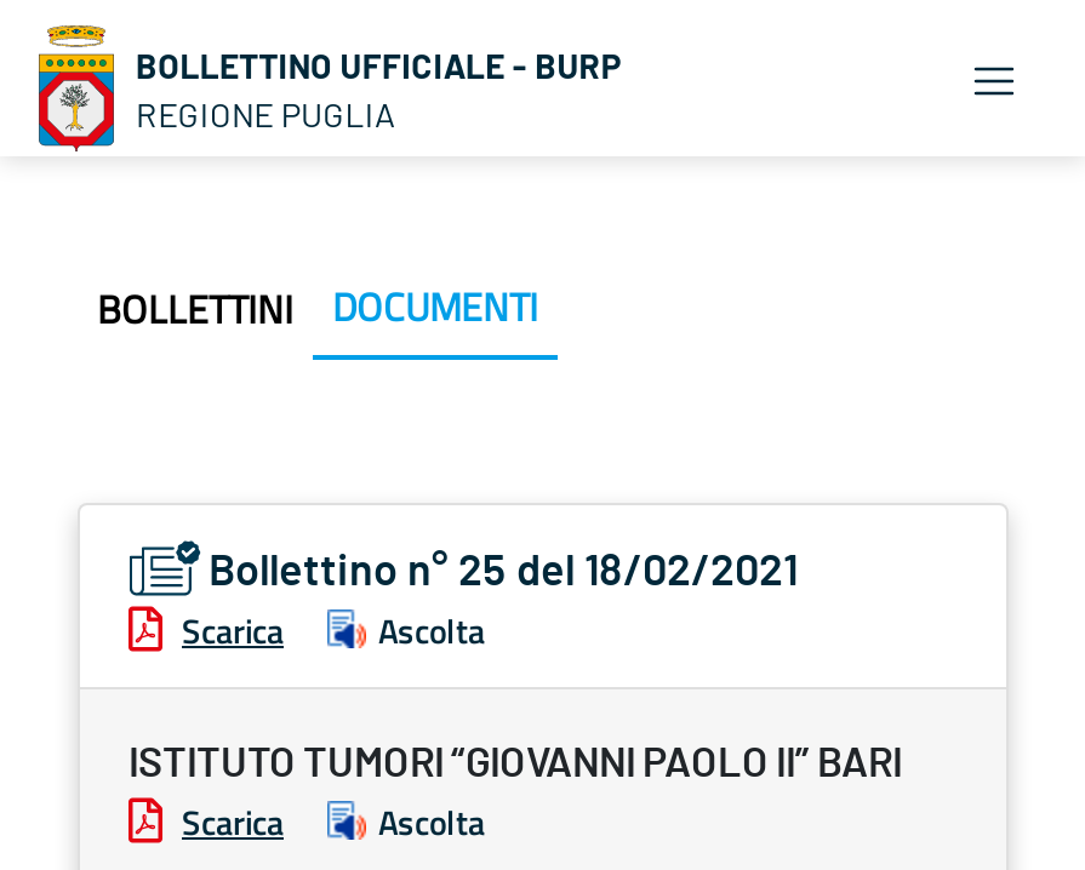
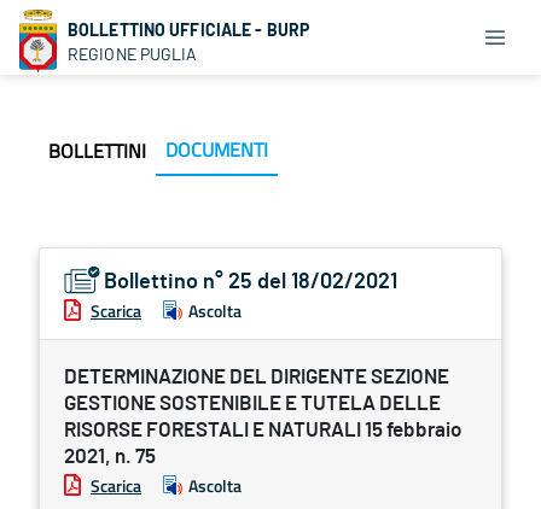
- ISTITUTO TUMORI “GIOVANNI PAOLO II” BARI
+ DETERMINAZIONE DEL DIRIGENTE SEZIONE
+ GESTIONE SOSTENIBILE E TUTELA DELLE
+ RISORSE FORESTALI E NATURALI 15 febbraio
+ 2021, n. 75
